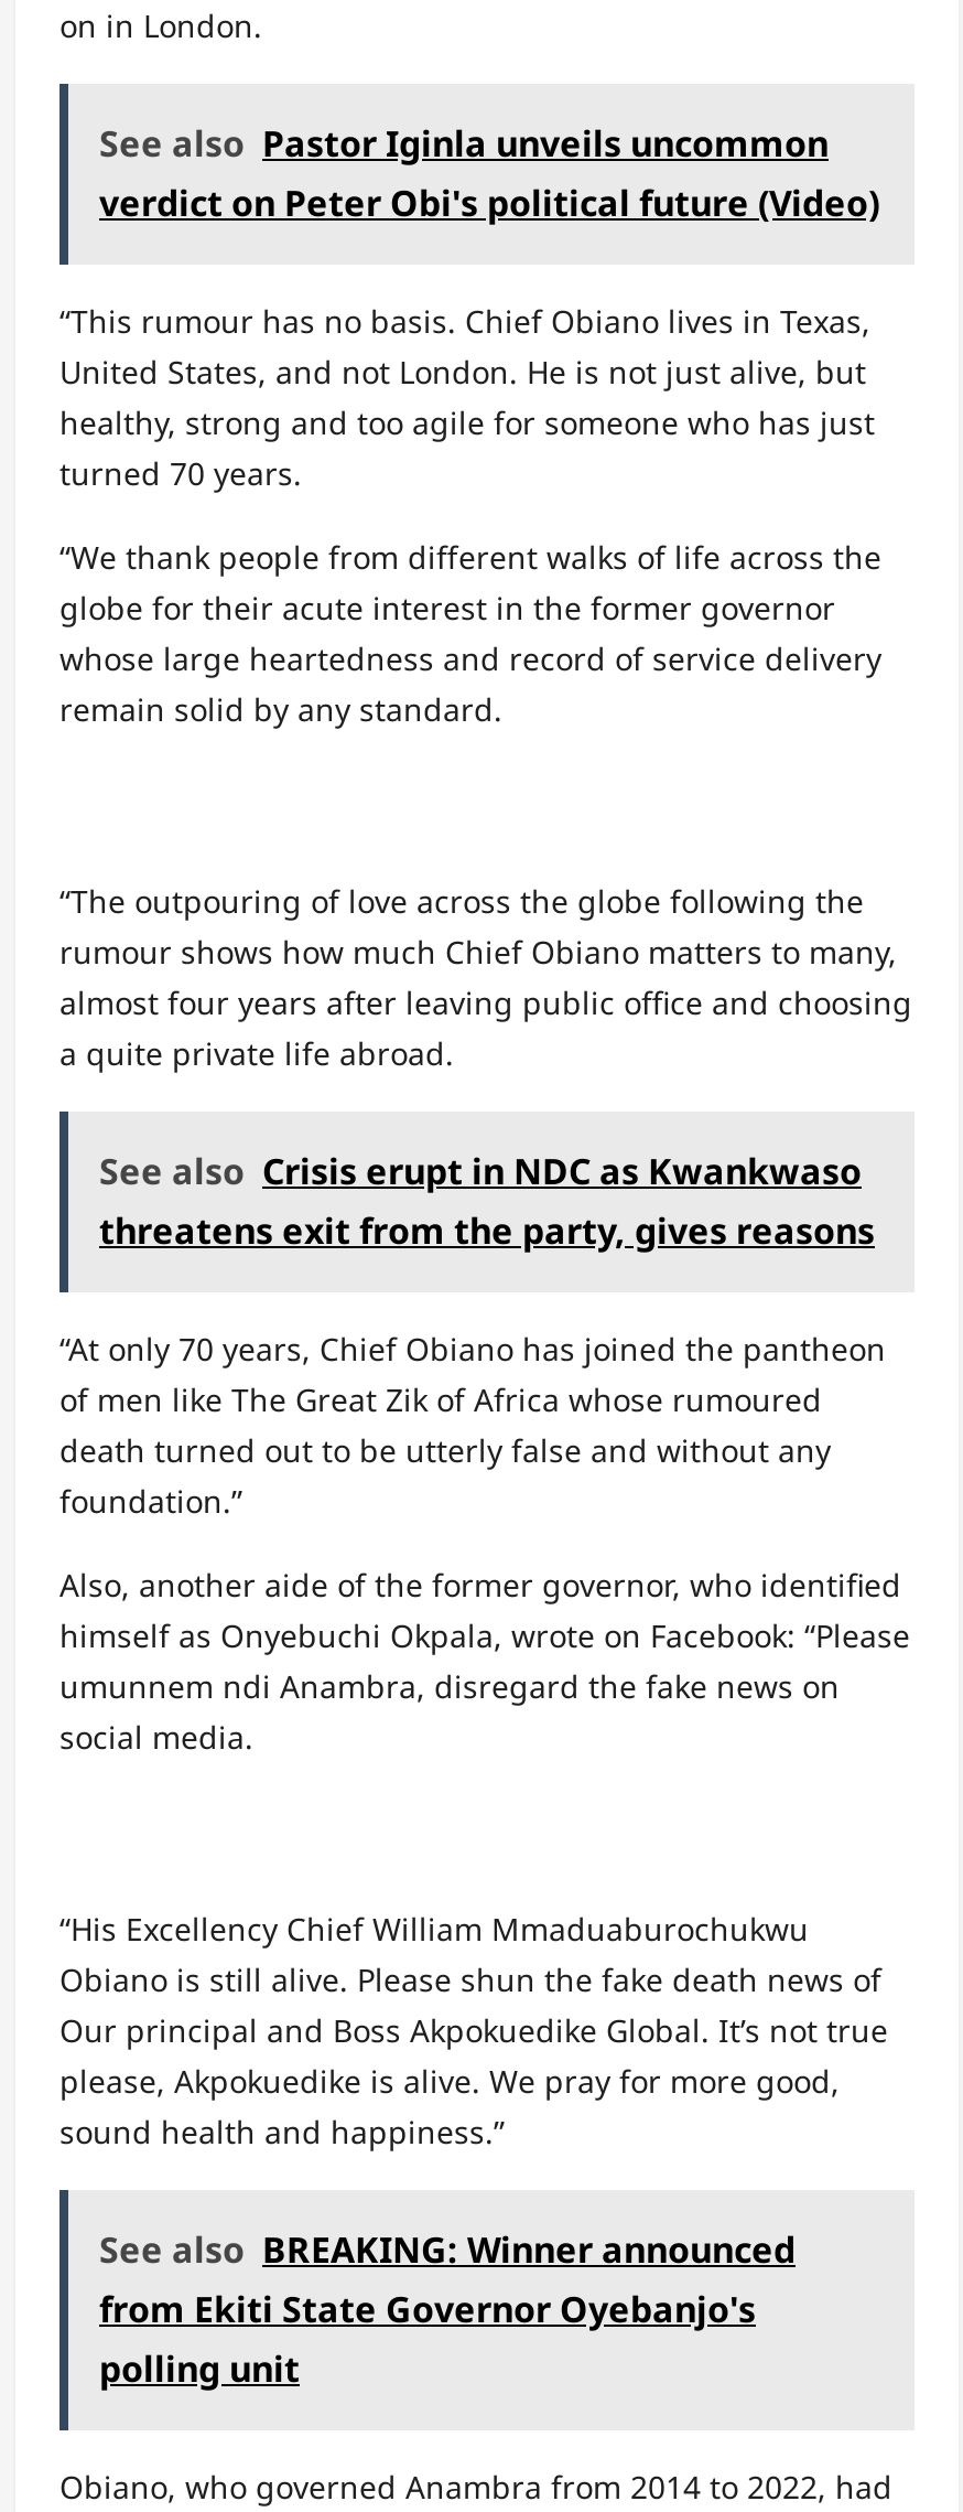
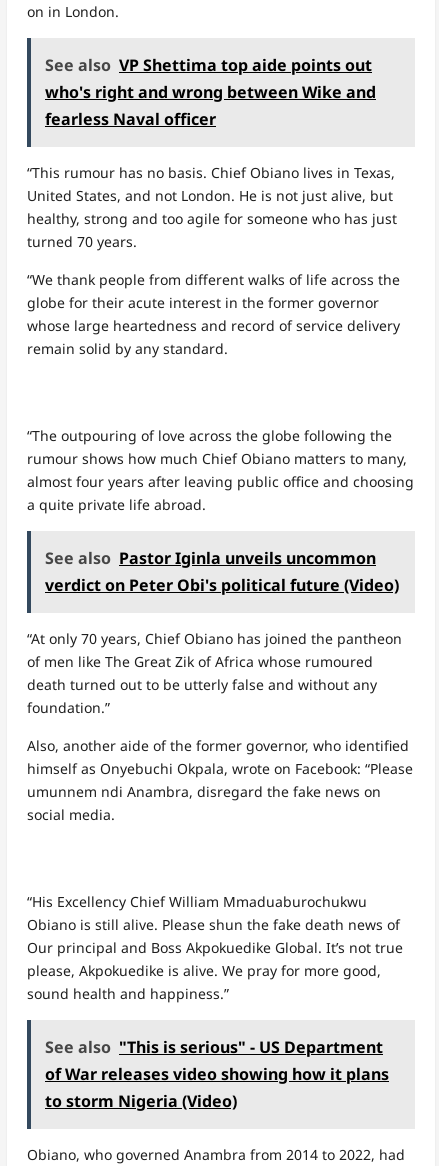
+ See also VP Shettima top aide points out
+ who's right and wrong between Wike and
+ fearless Naval officer

moved down: See also Pastor Iginla unveils uncommon | verdict on Peter Obi's political future (Video)

- See also Crisis erupt in NDC as Kwankwaso
- threatens exit from the party, gives reasons

- See also BREAKING: Winner announced
- from Ekiti State Governor Oyebanjo's
- polling unit
+ See also "This is serious" - US Department
+ of War releases video showing how it plans
+ to storm Nigeria (Video)
